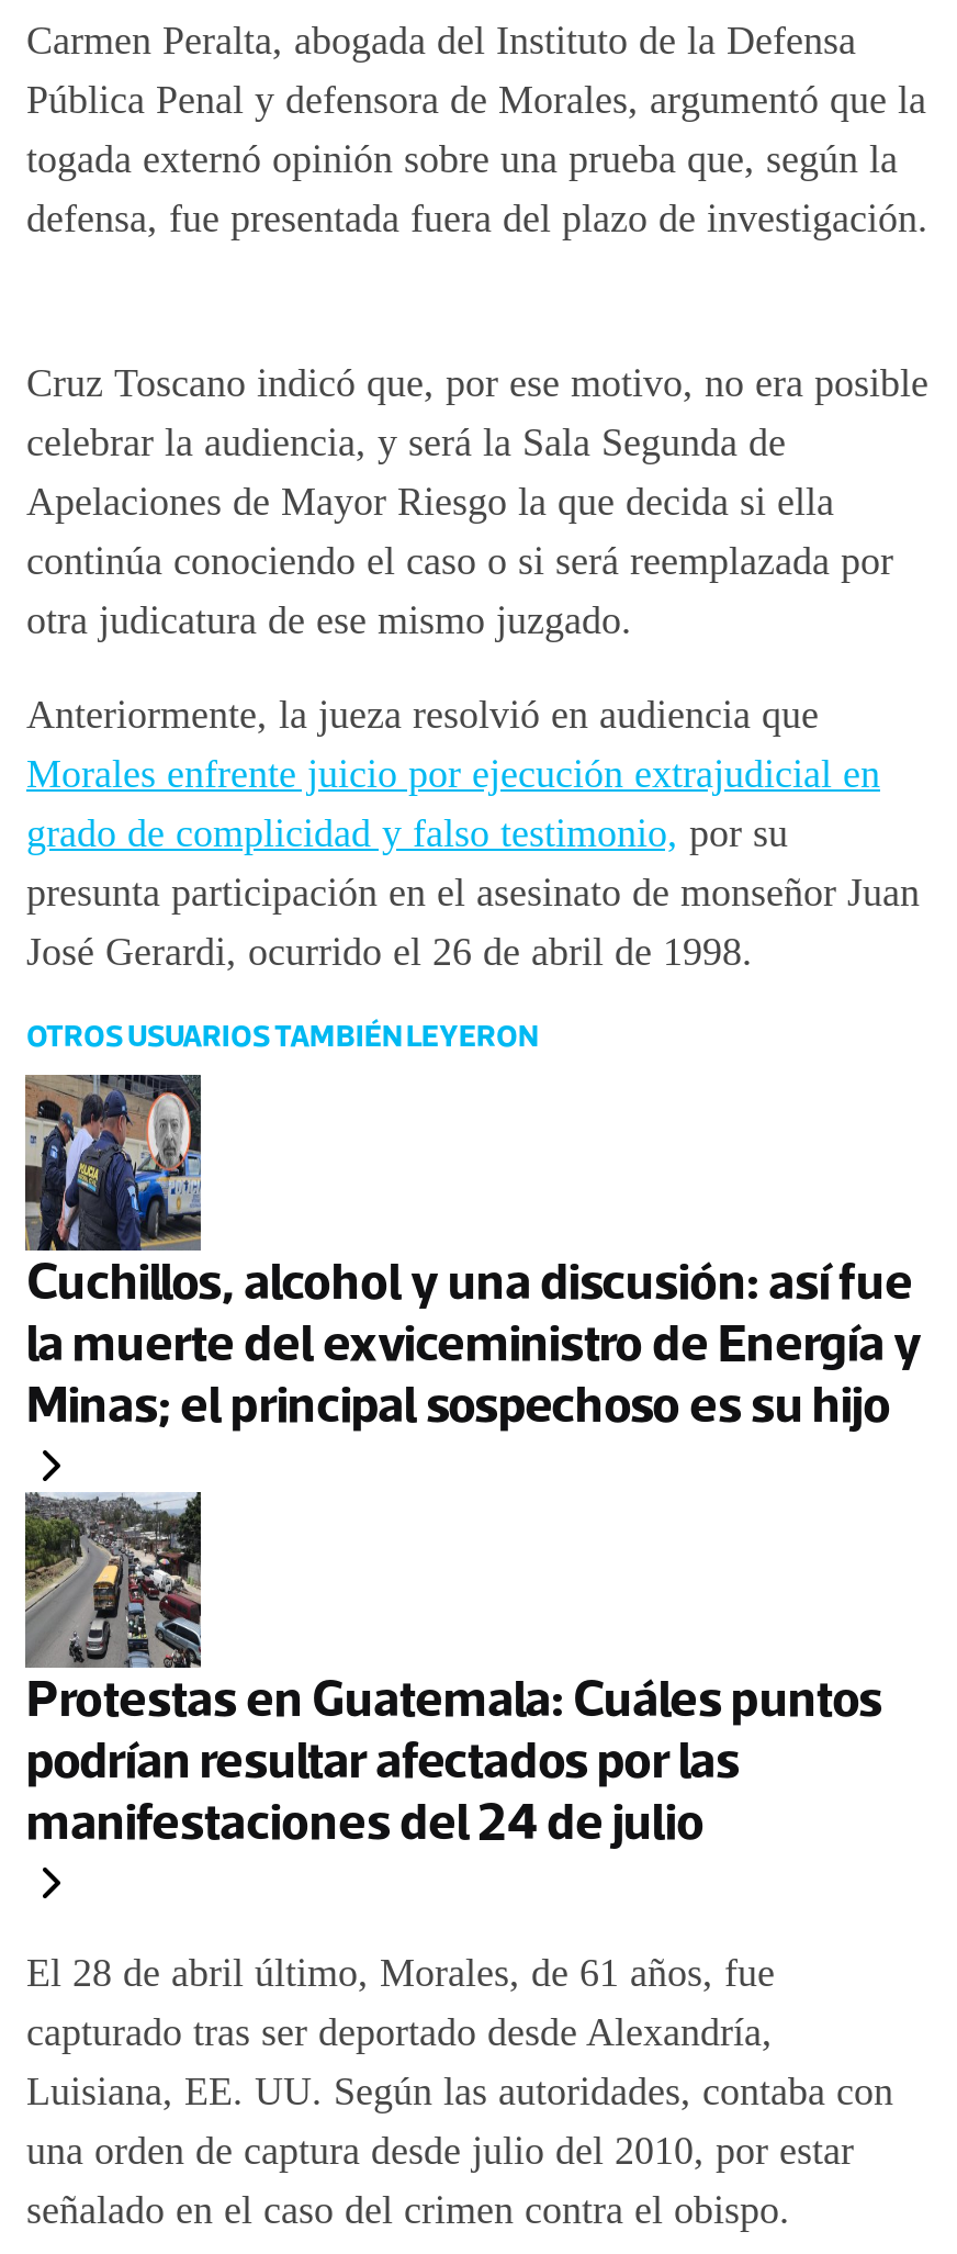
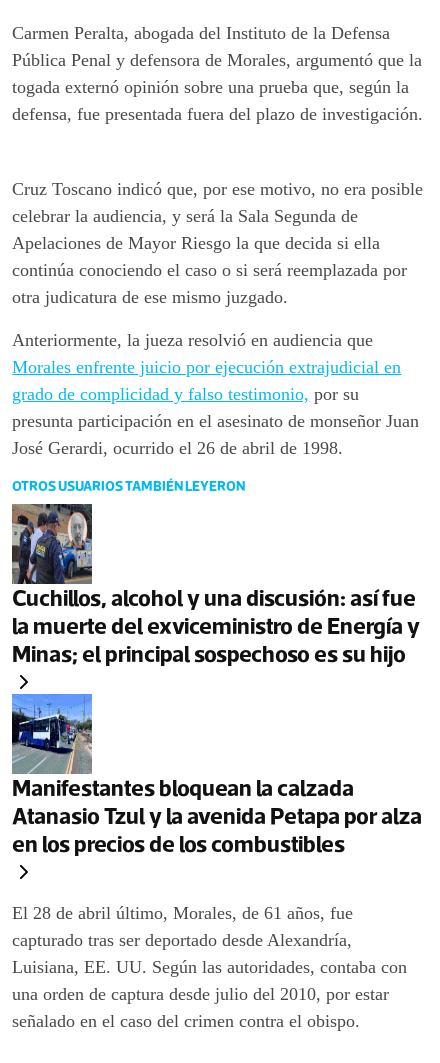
- [image]
- Protestas en Guatemala: Cuáles puntos
- podrían resultar afectados por las
- manifestaciones del 24 de julio
+ [image]
+ Manifestantes bloquean la calzada
+ Atanasio Tzul y la avenida Petapa por alza
+ en los precios de los combustibles
